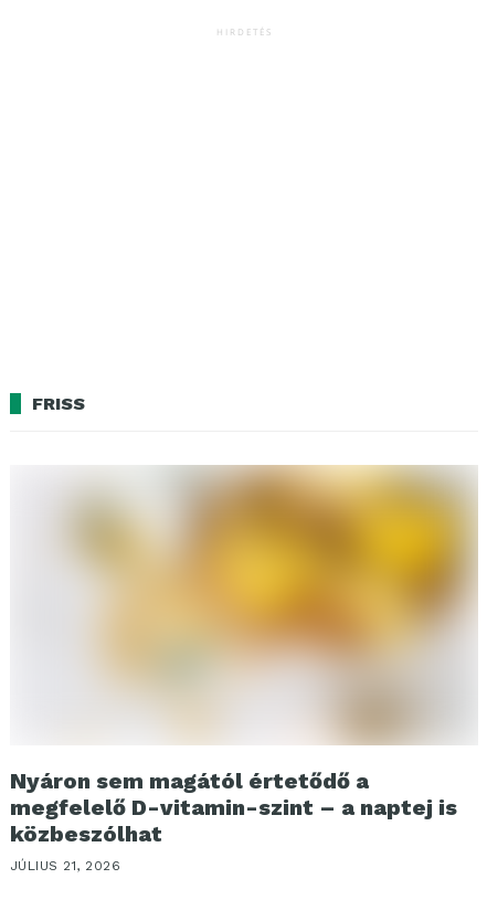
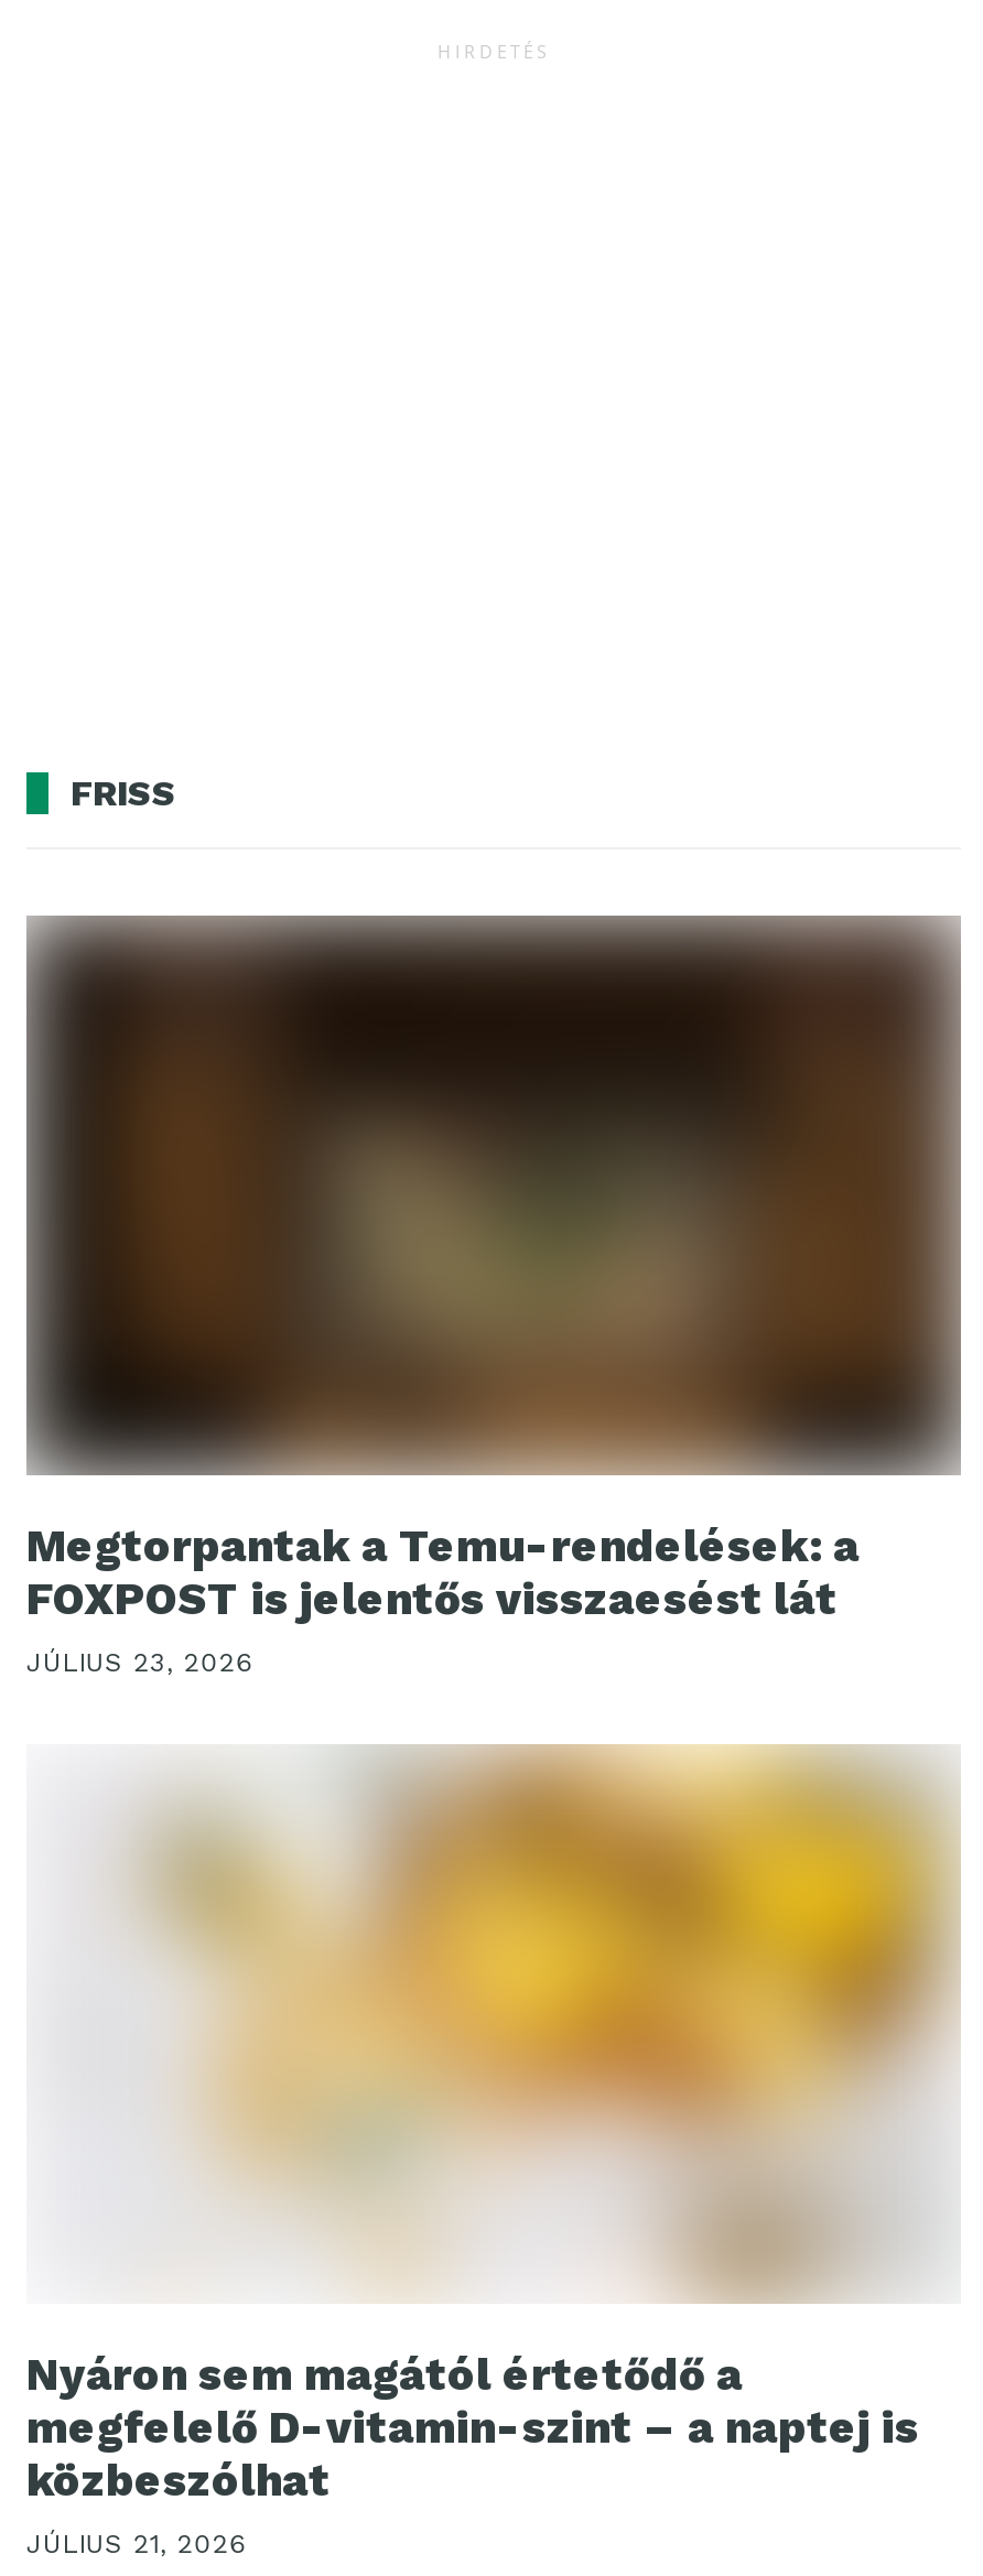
+ [image]
+ Megtorpantak a Temu-rendelések: a
+ FOXPOST is jelentős visszaesést lát
+ JÚLIUS 23, 2026
